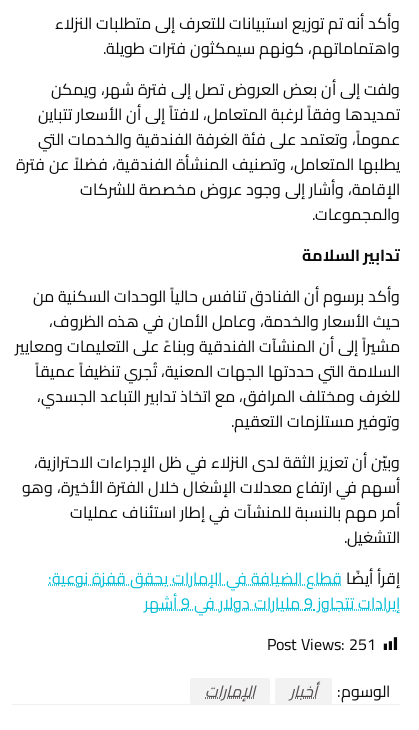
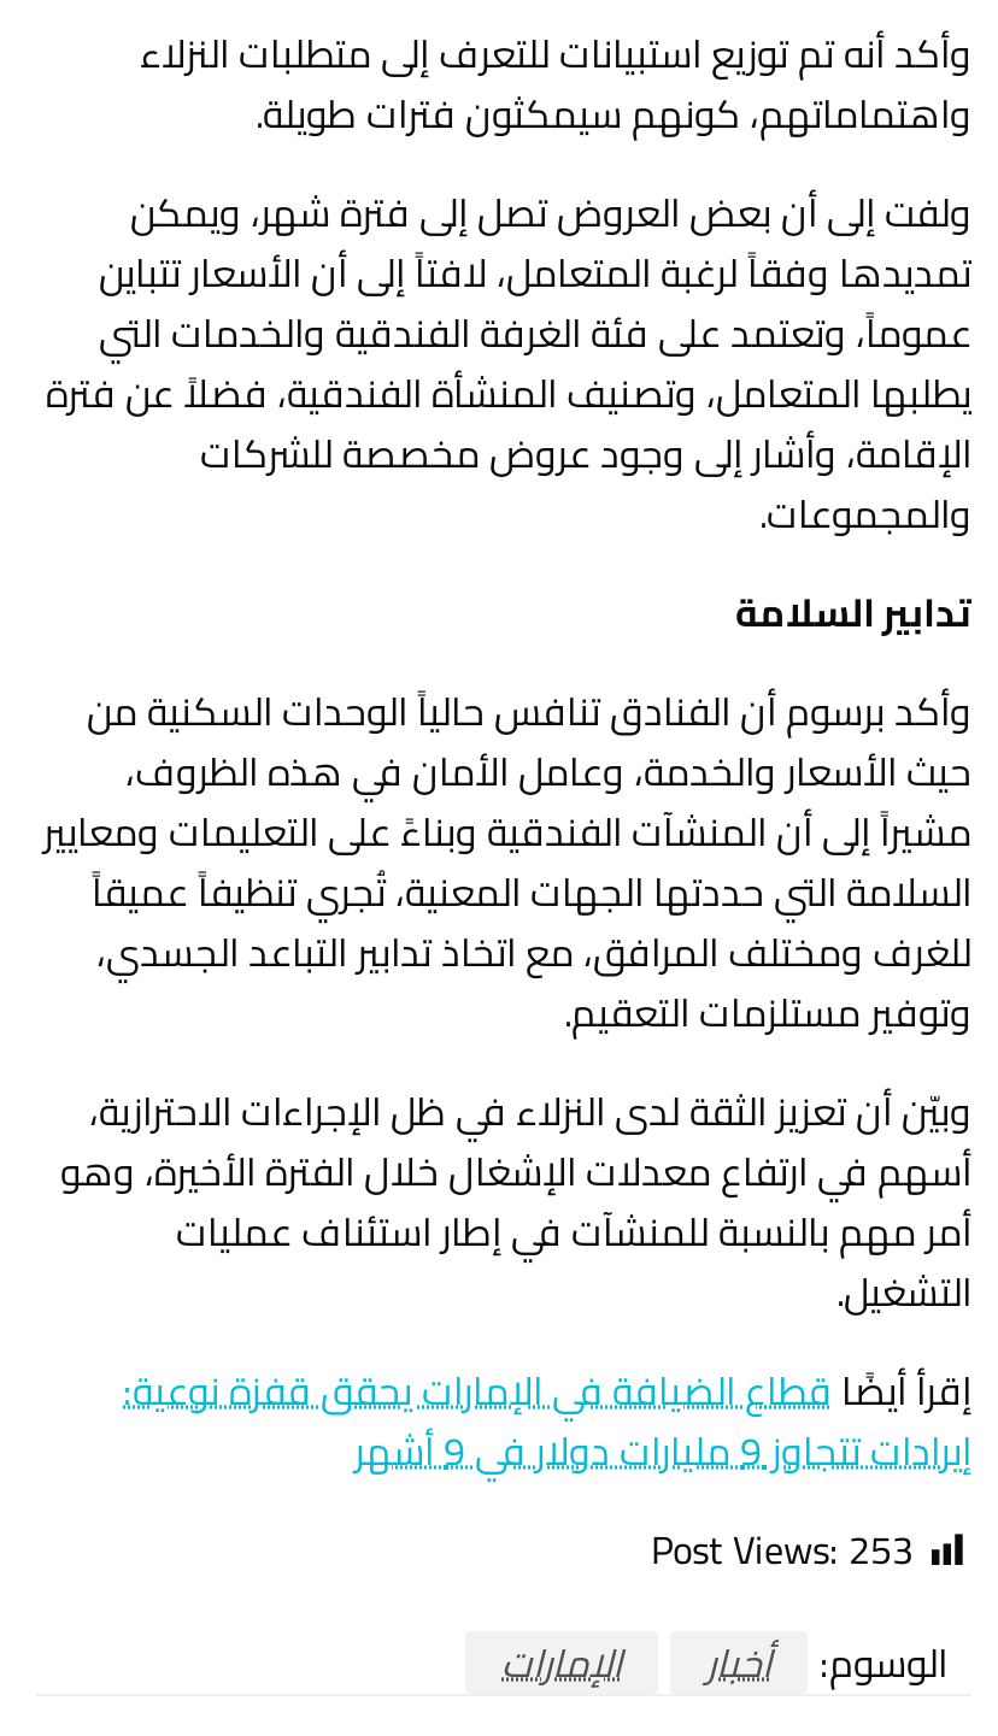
- Post Views: 251
+ Post Views: 253
